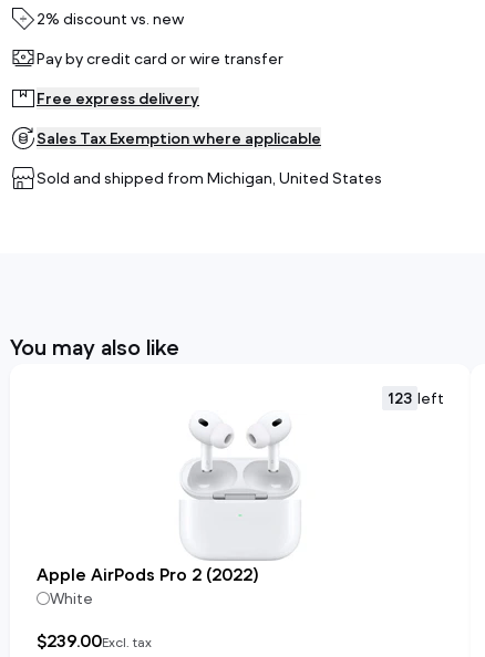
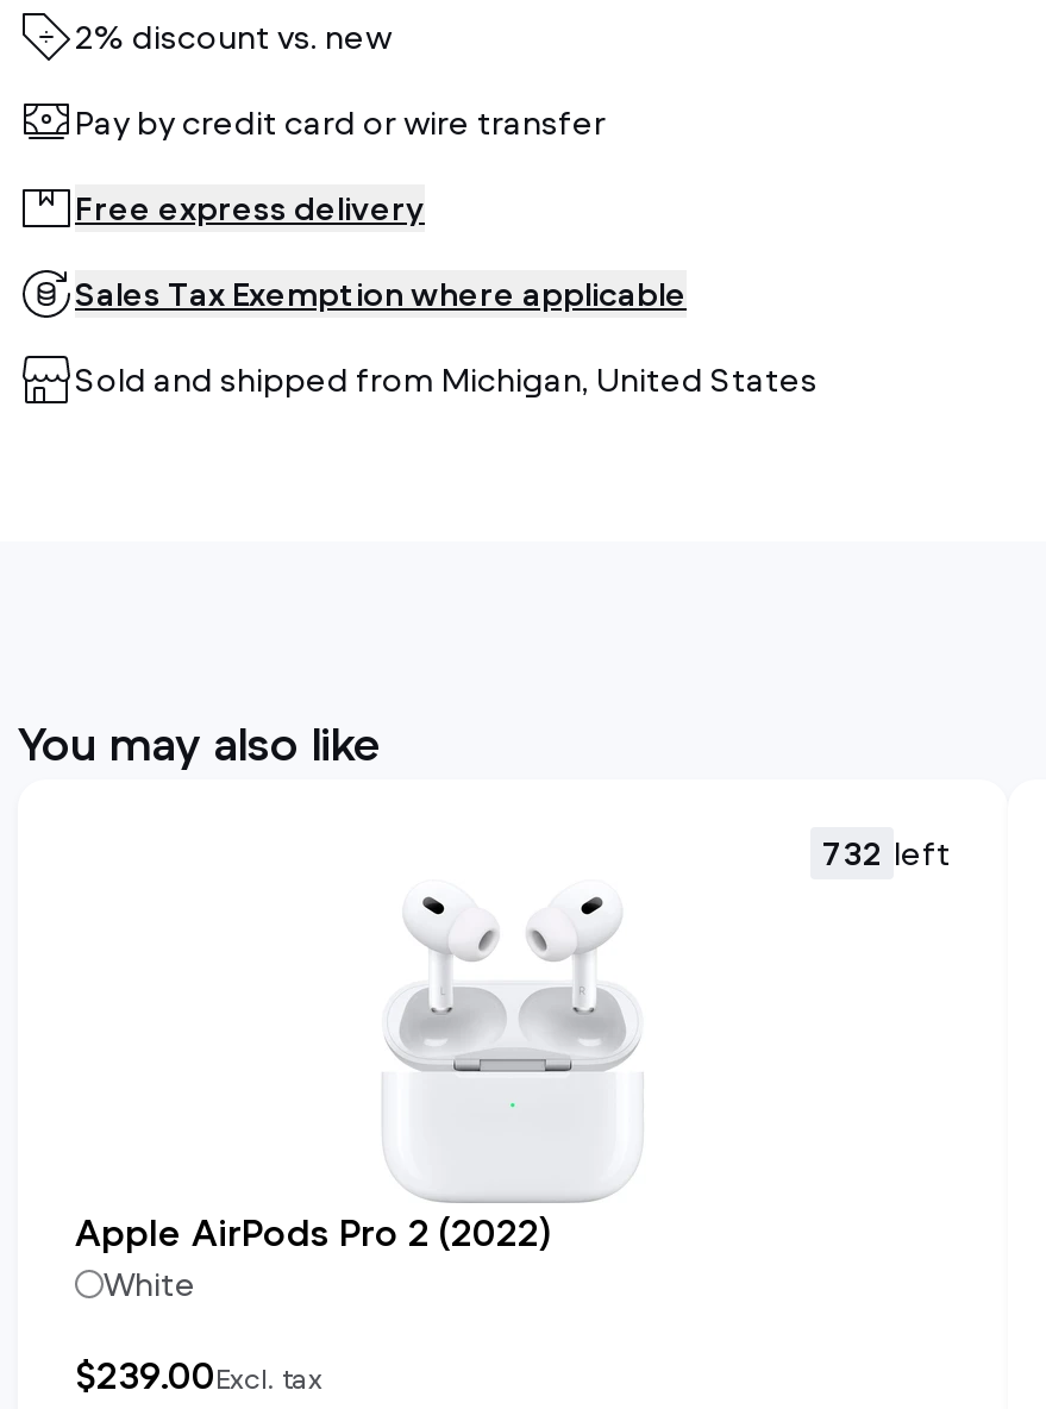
- 123 left
+ 732 left
